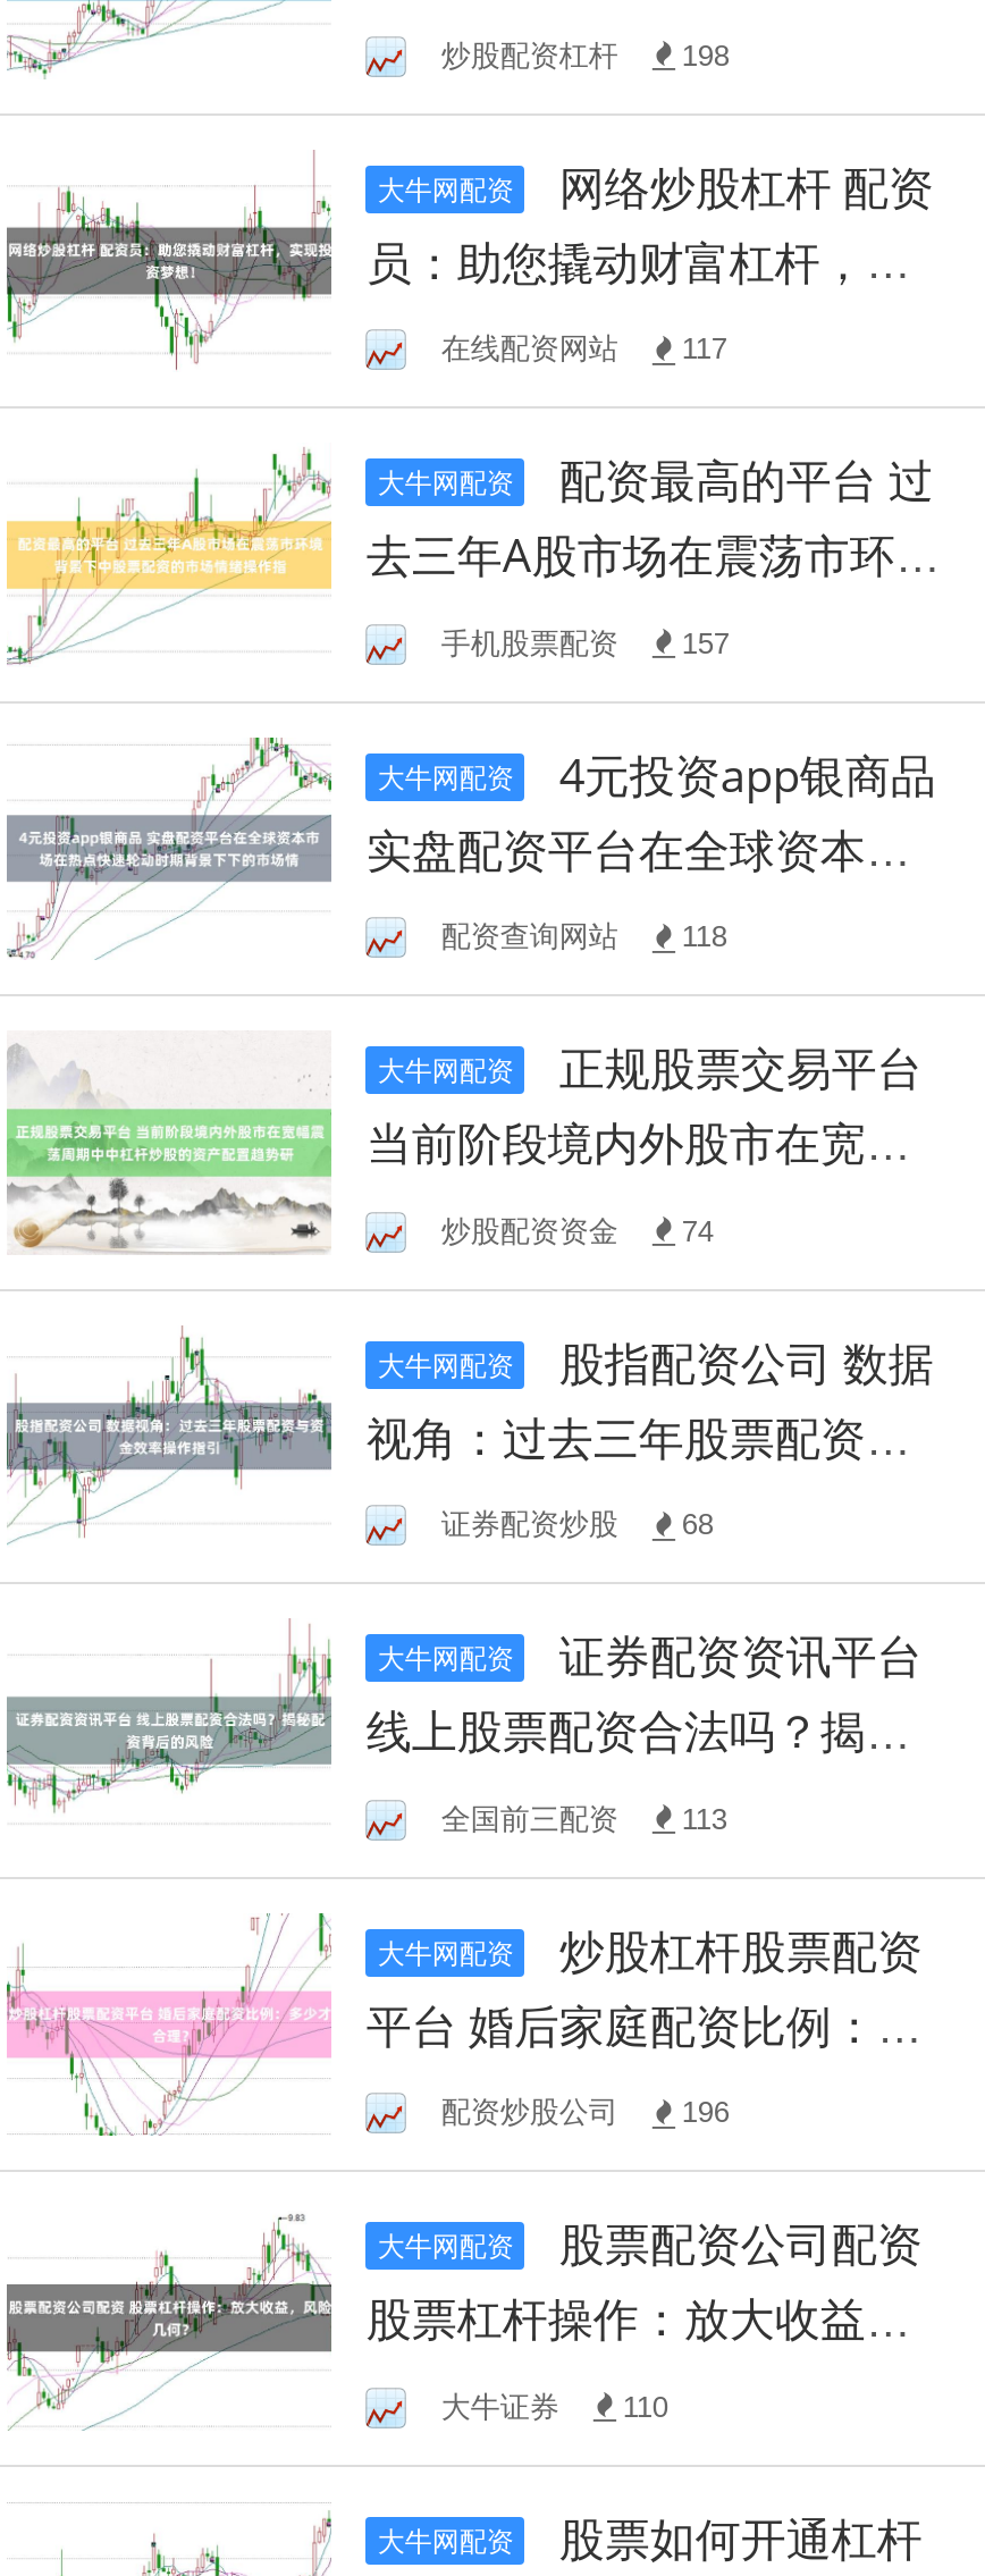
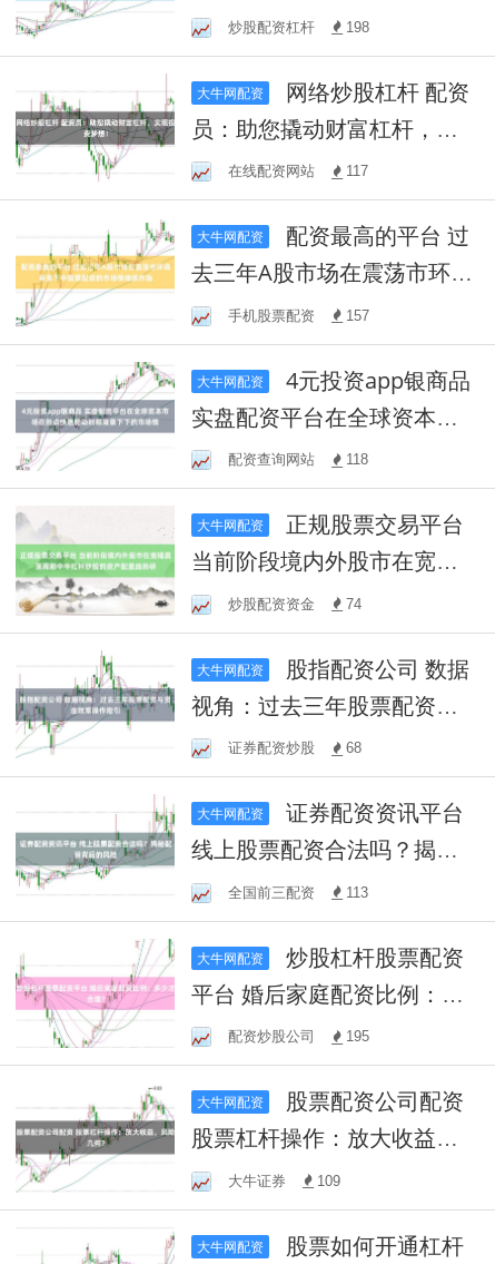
- 196
+ 195

- 110
+ 109
